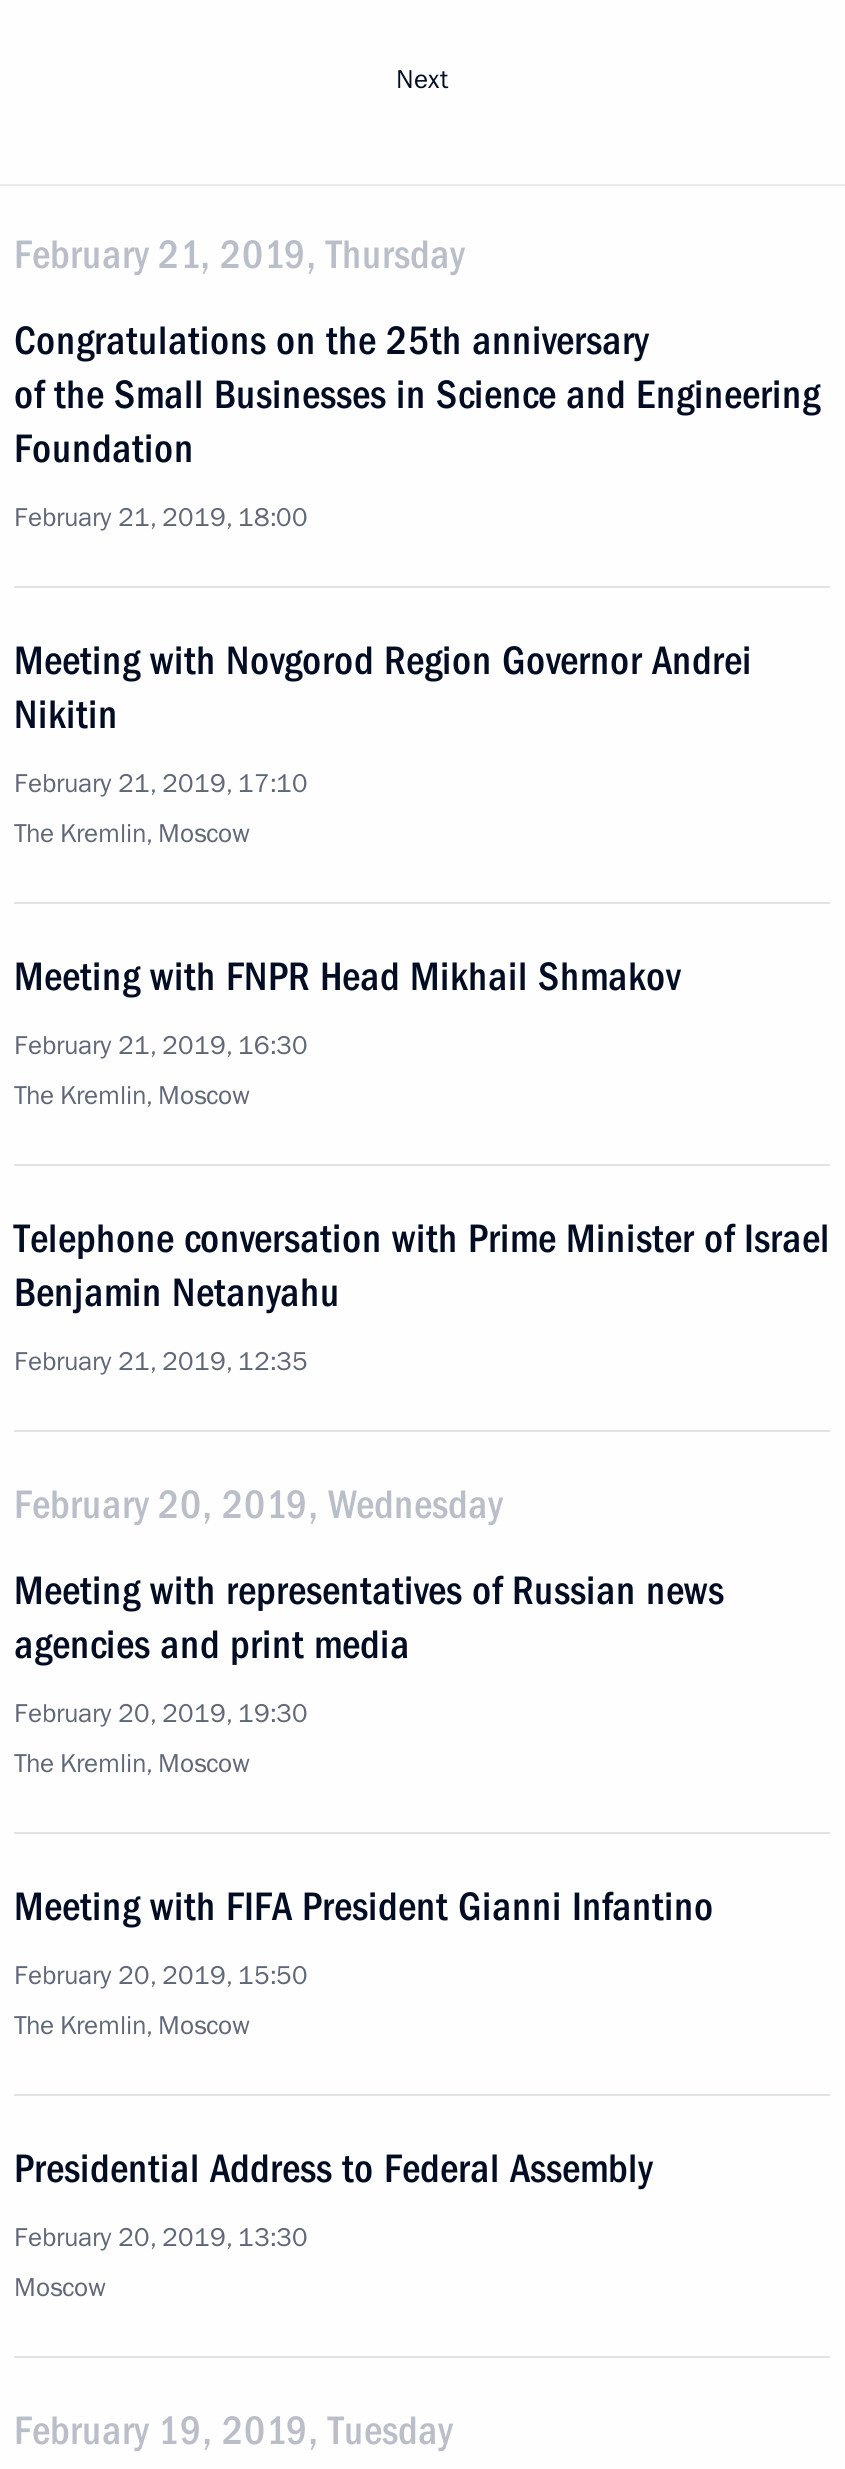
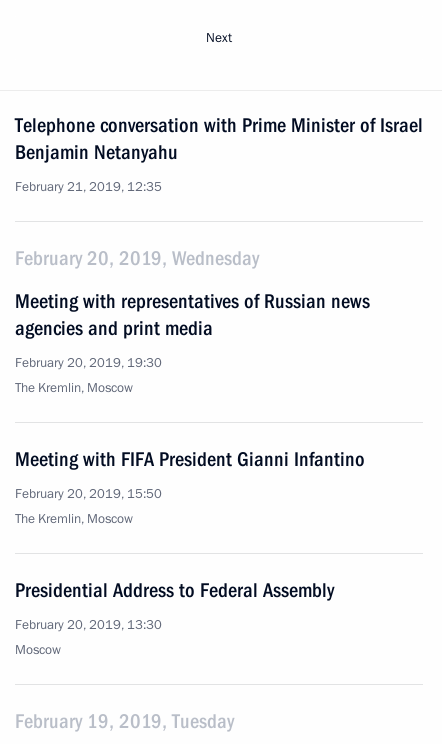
- February 21, 2019, Thursday
- Congratulations on the 25th anniversary
- of the Small Businesses in Science and Engineering
- Foundation
- February 21, 2019, 18:00
- Meeting with Novgorod Region Governor Andrei
- Nikitin
- February 21, 2019, 17:10
- The Kremlin, Moscow
- Meeting with FNPR Head Mikhail Shmakov
- February 21, 2019, 16:30
- The Kremlin, Moscow
